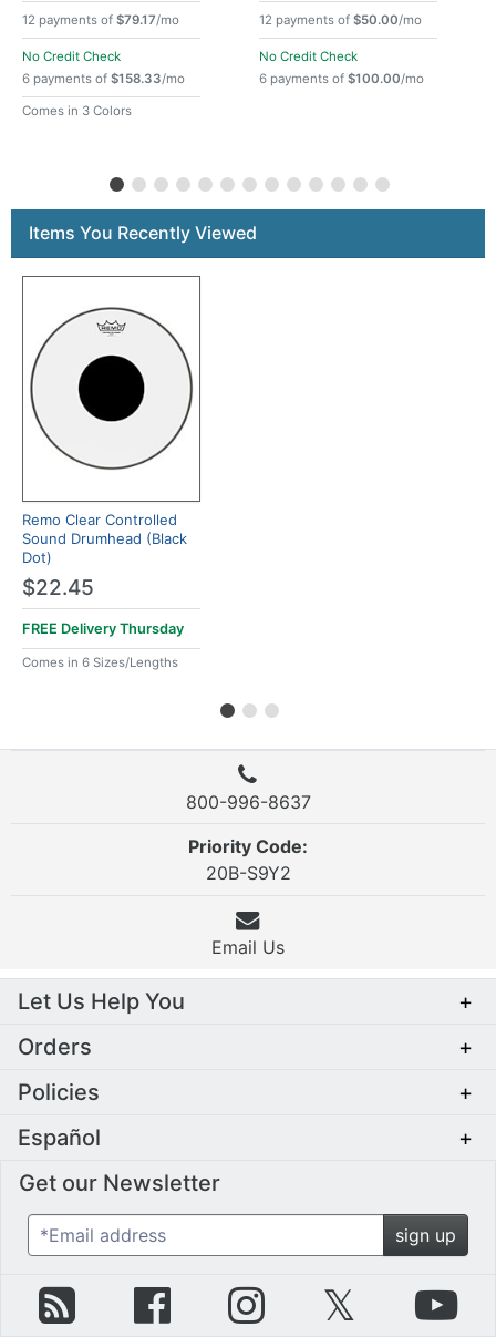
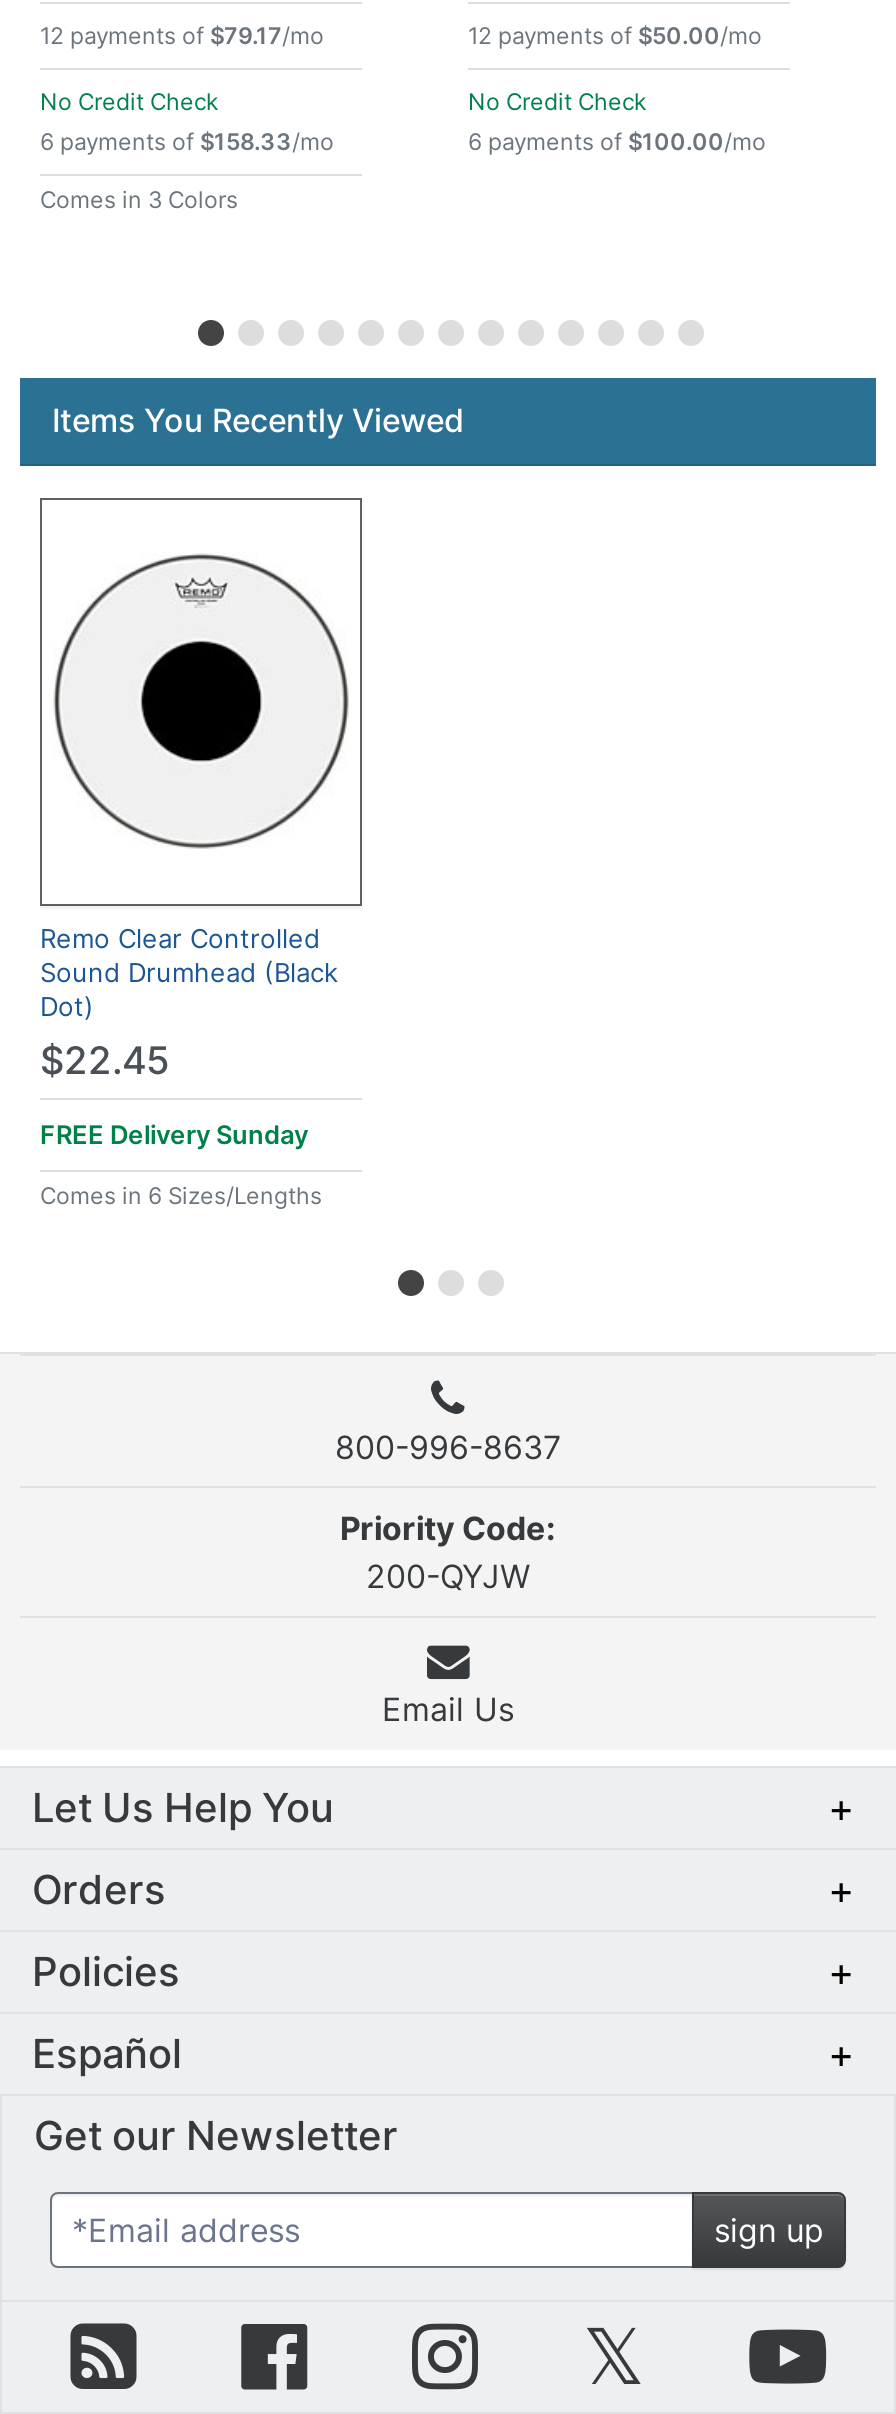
- FREE Delivery Thursday
+ FREE Delivery Sunday

- 20B-S9Y2
+ 200-QYJW
